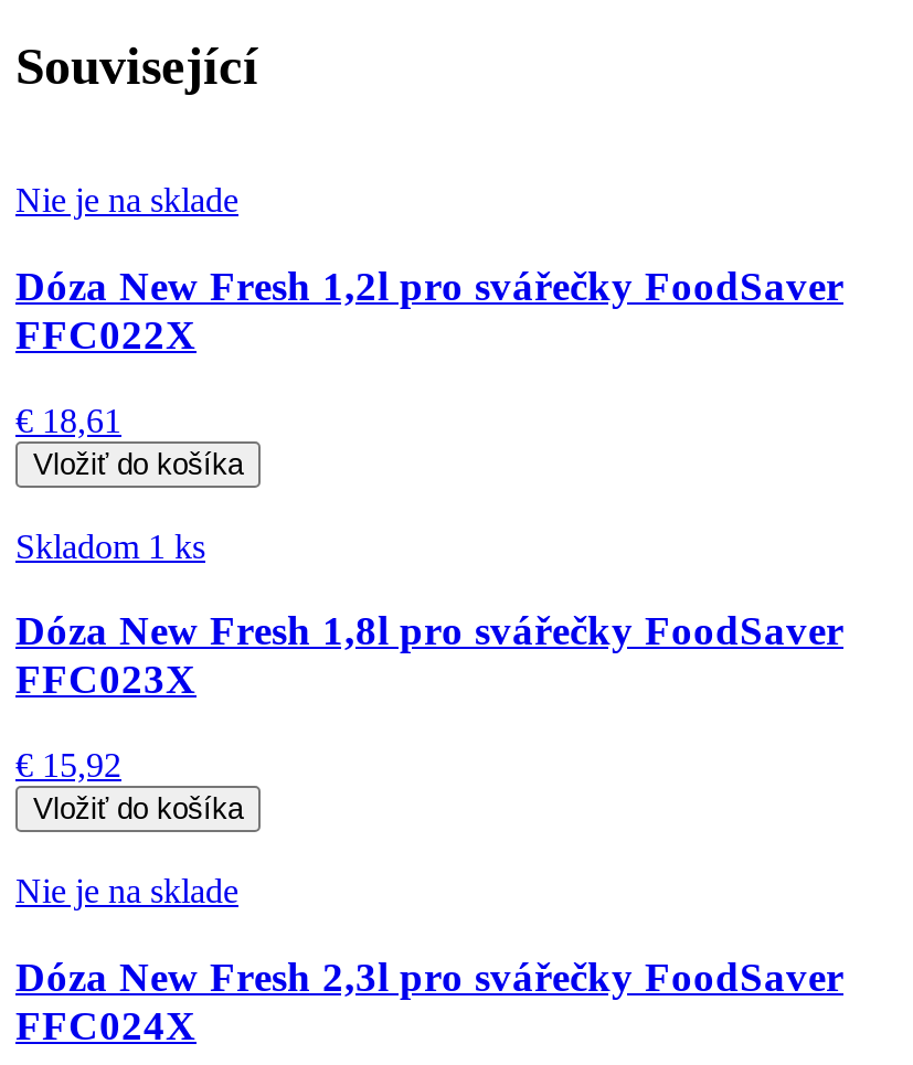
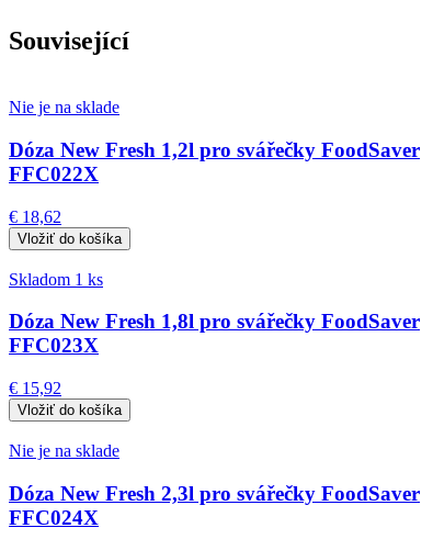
- € 18,61
+ € 18,62
